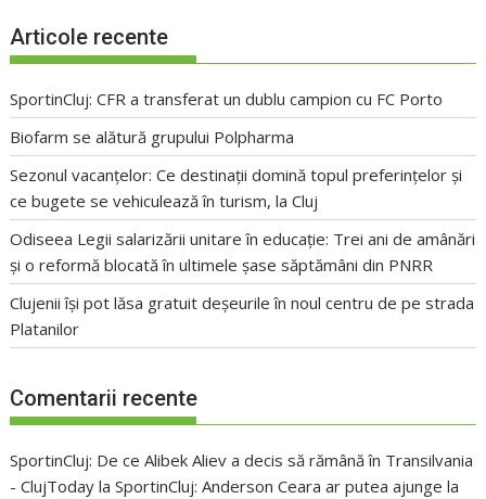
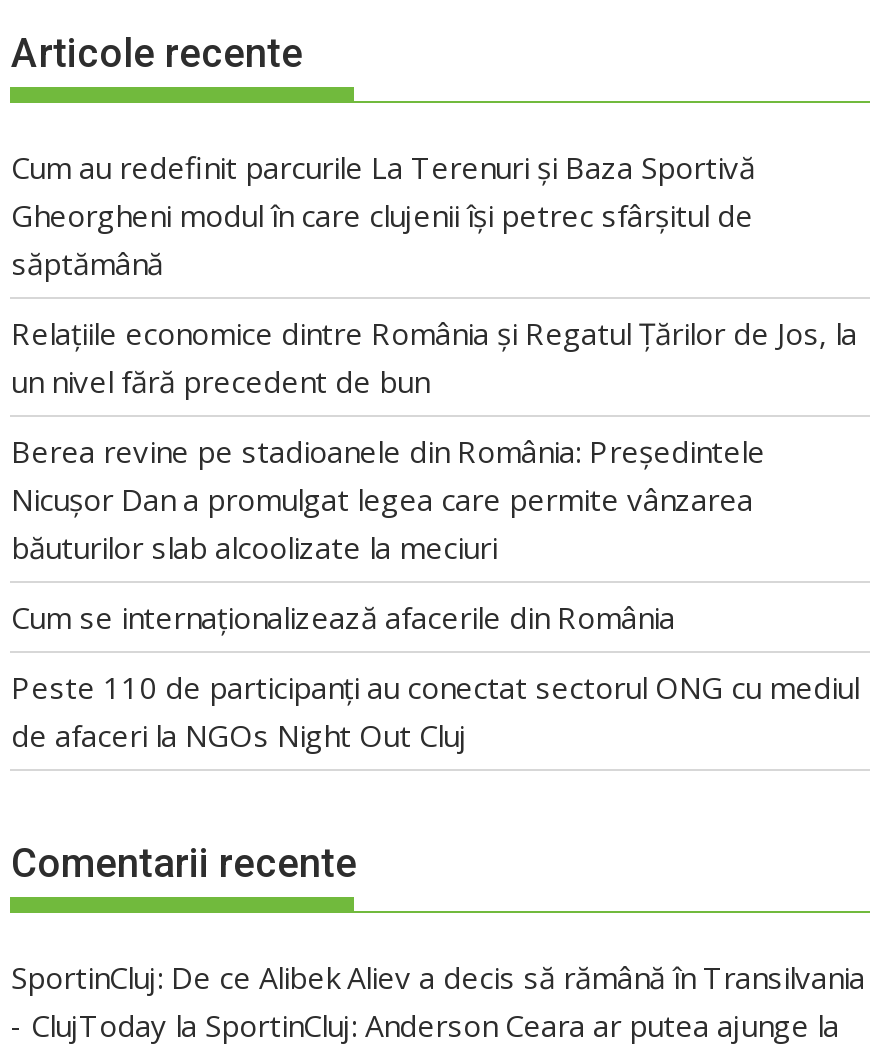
- SportinCluj: CFR a transferat un dublu campion cu FC Porto
+ Cum au redefinit parcurile La Terenuri și Baza Sportivă
+ Gheorgheni modul în care clujenii își petrec sfârșitul de
+ săptămână

- Biofarm se alătură grupului Polpharma
+ Relațiile economice dintre România și Regatul Țărilor de Jos, la
+ un nivel fără precedent de bun

- Sezonul vacanțelor: Ce destinații domină topul preferințelor și
- ce bugete se vehiculează în turism, la Cluj
+ Berea revine pe stadioanele din România: Președintele
+ Nicușor Dan a promulgat legea care permite vânzarea
+ băuturilor slab alcoolizate la meciuri

- Odiseea Legii salarizării unitare în educație: Trei ani de amânări
- și o reformă blocată în ultimele șase săptămâni din PNRR
+ Cum se internaționalizează afacerile din România

- Clujenii își pot lăsa gratuit deșeurile în noul centru de pe strada
- Platanilor
+ Peste 110 de participanți au conectat sectorul ONG cu mediul
+ de afaceri la NGOs Night Out Cluj
